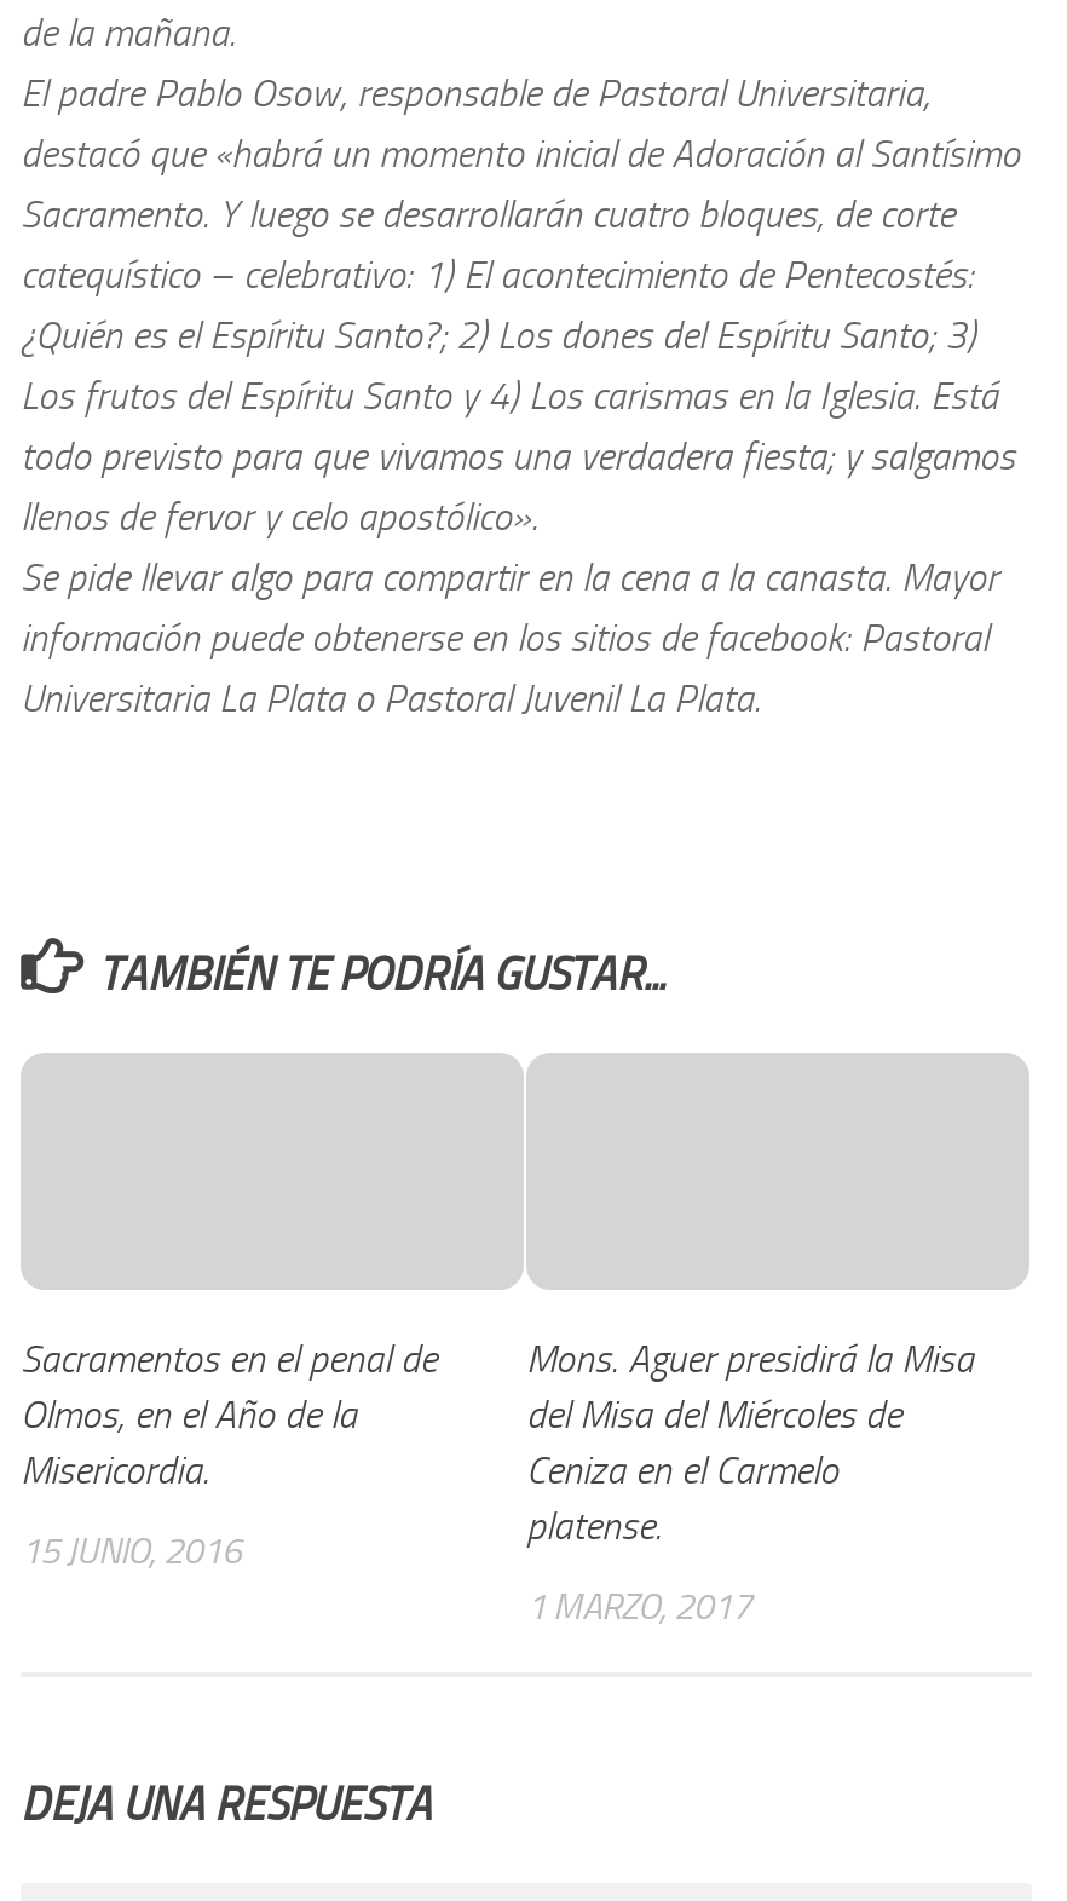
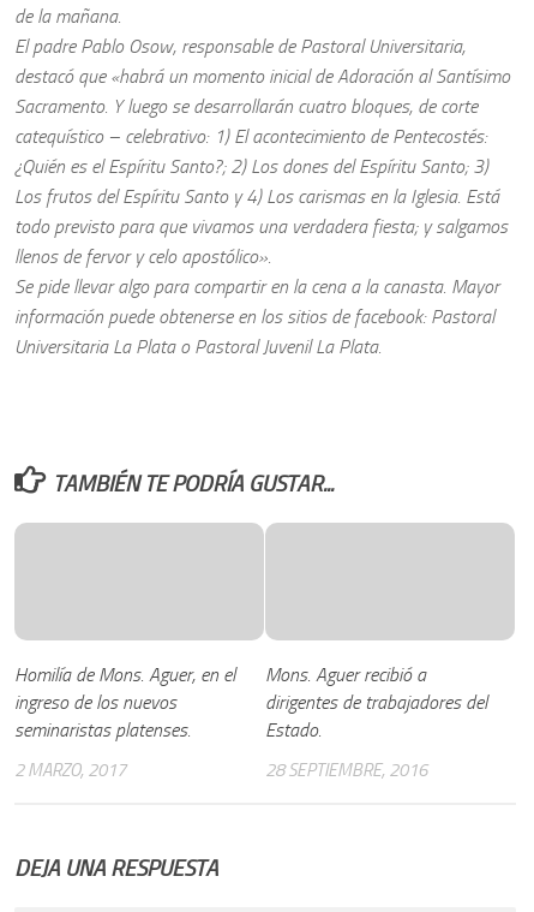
- Sacramentos en el penal de
- Olmos, en el Año de la
- Misericordia.
+ Homilía de Mons. Aguer, en el
+ ingreso de los nuevos
+ seminaristas platenses.

- Mons. Aguer presidirá la Misa
- del Misa del Miércoles de
- Ceniza en el Carmelo
- platense.
+ Mons. Aguer recibió a
+ dirigentes de trabajadores del
+ Estado.

- 15 JUNIO, 2016
+ 2 MARZO, 2017

- 1 MARZO, 2017
+ 28 SEPTIEMBRE, 2016
